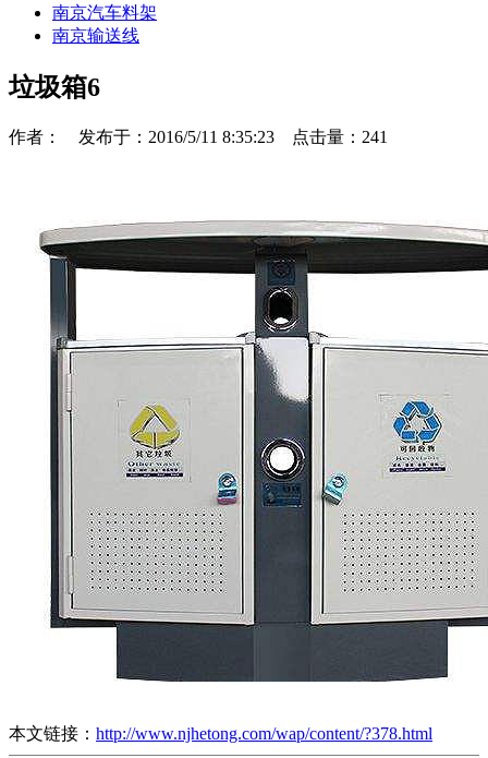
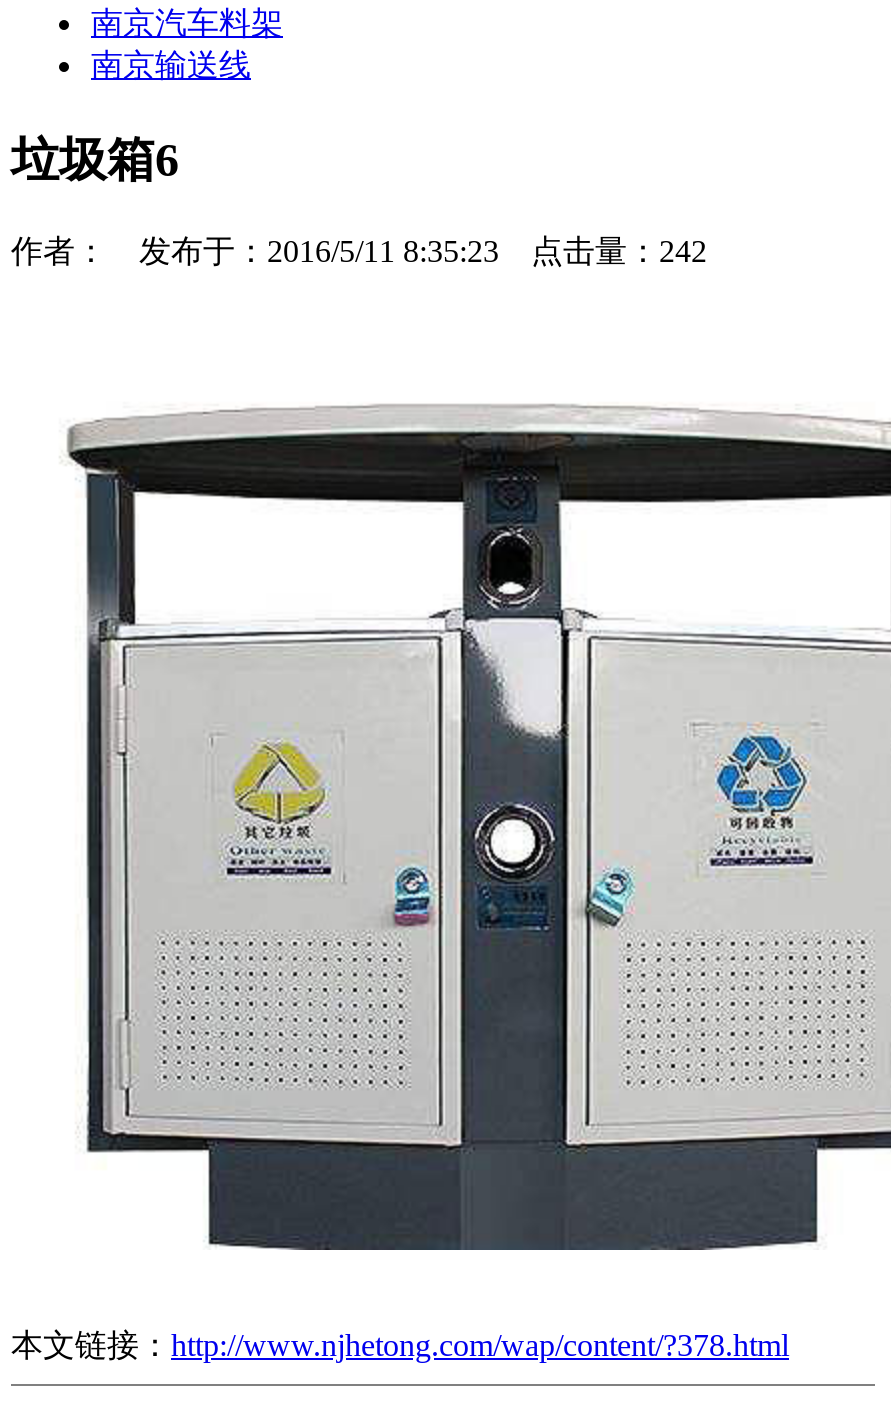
- 作者： 发布于：2016/5/11 8:35:23 点击量：241
+ 作者： 发布于：2016/5/11 8:35:23 点击量：242
